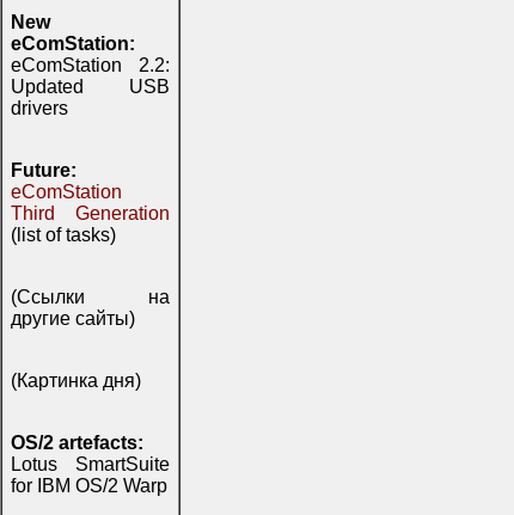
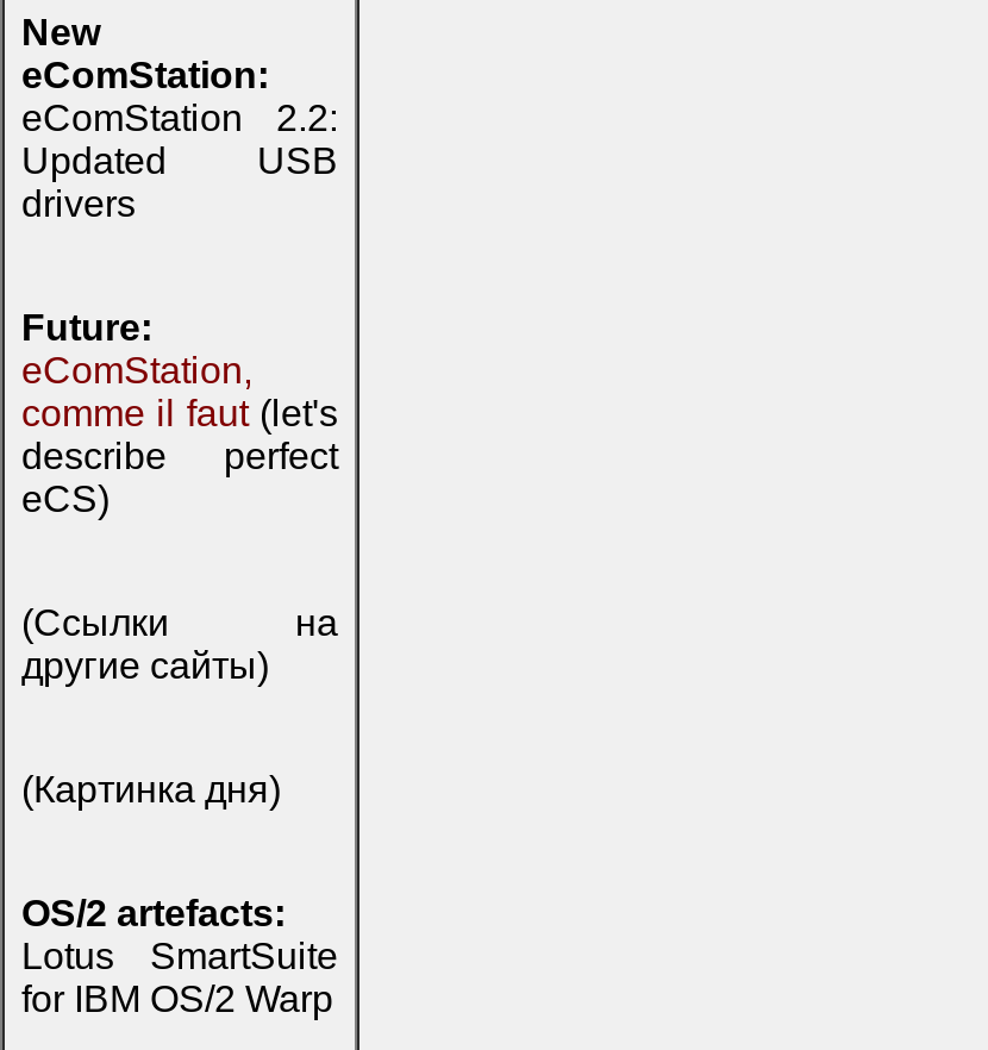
- eComStation
- Third Generation
- (list of tasks)
+ eComStation,
+ comme il faut (let's
+ describe perfect
+ eCS)
